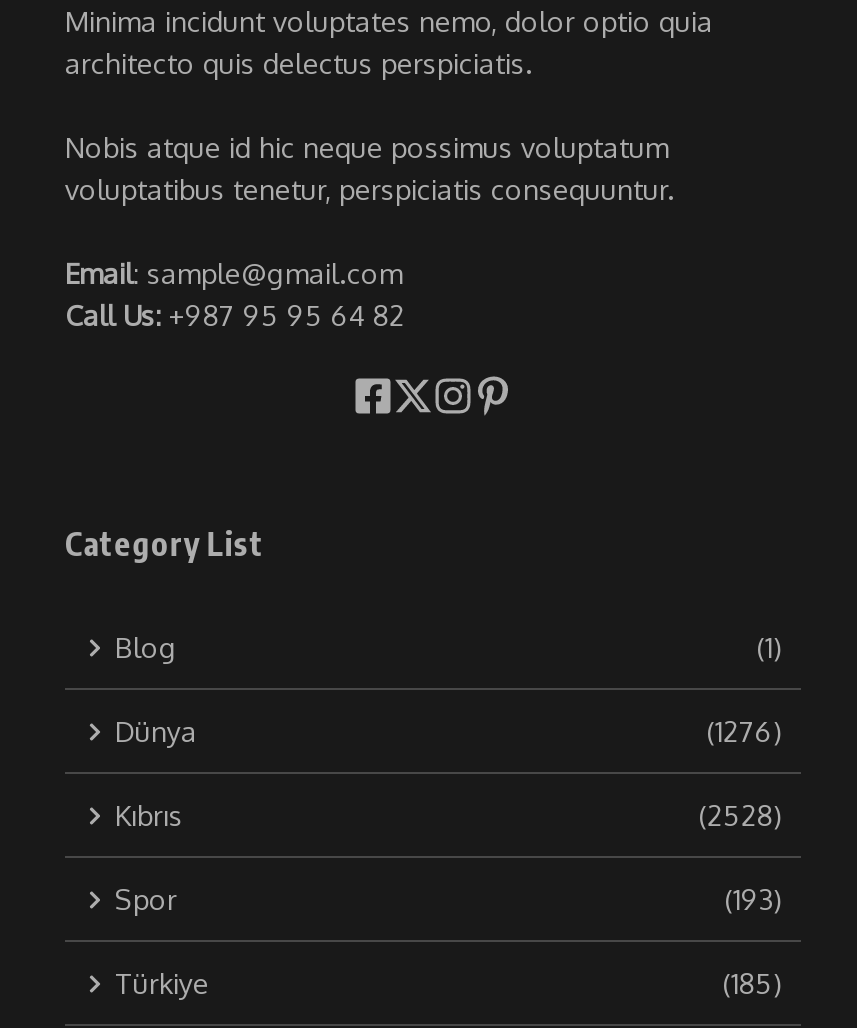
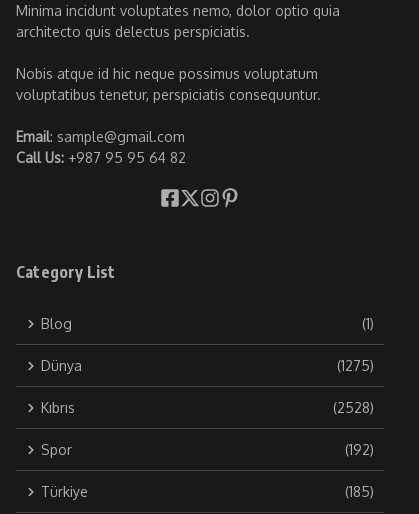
- (1276)
+ (1275)

- (193)
+ (192)
